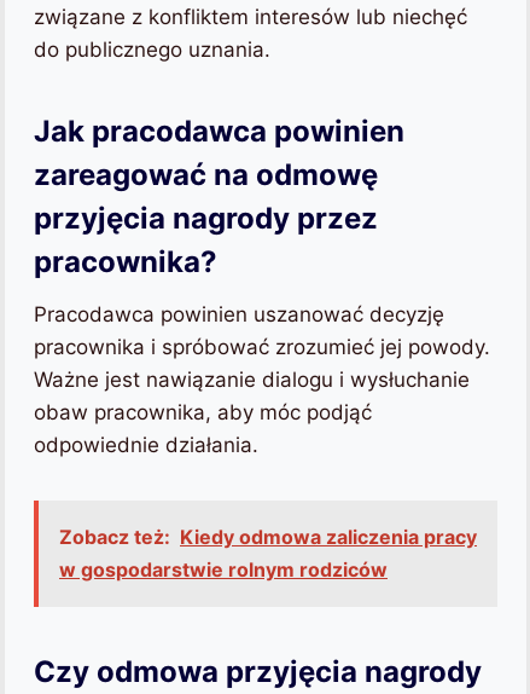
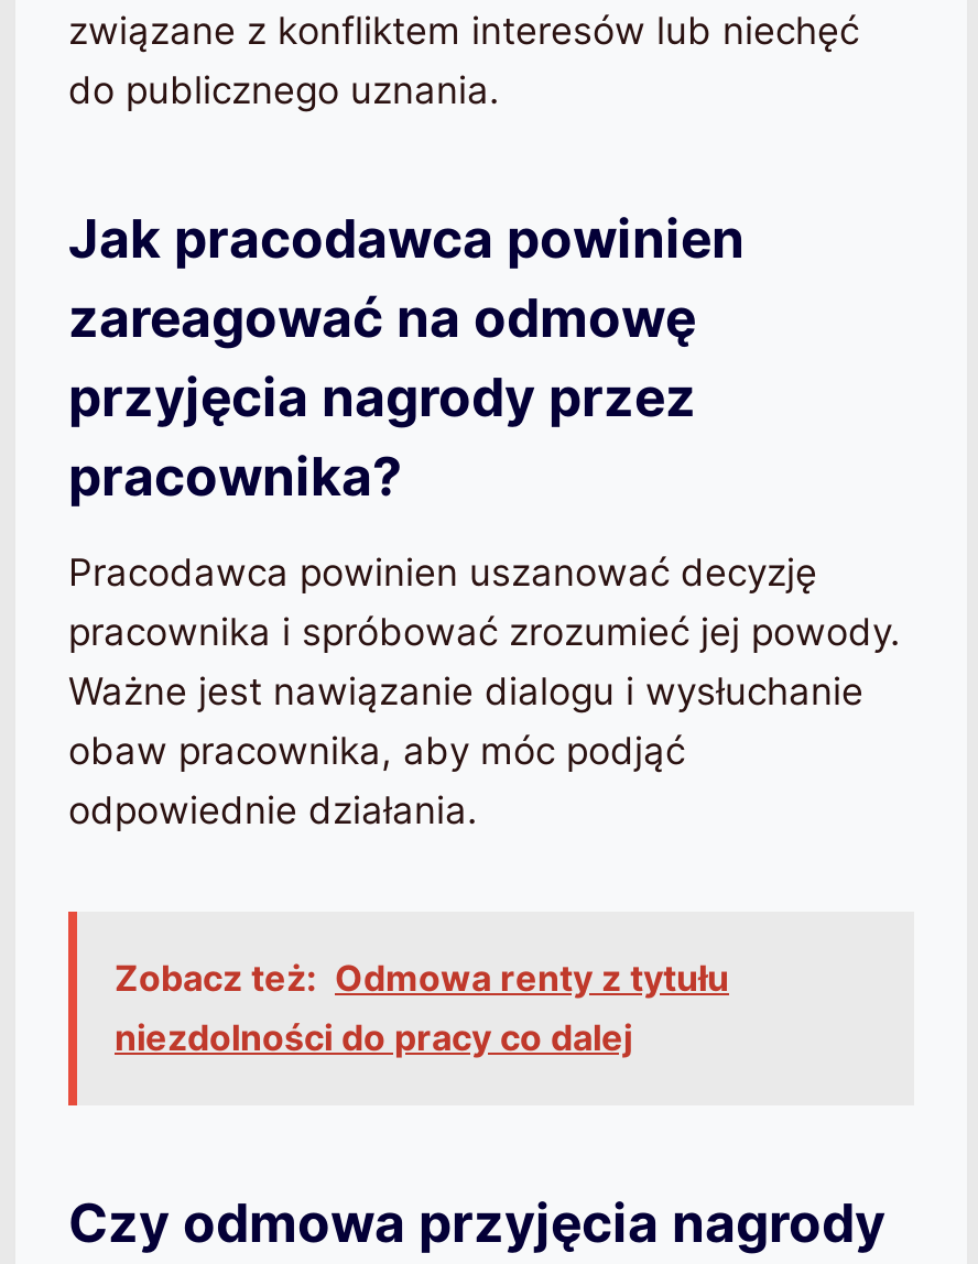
- Zobacz też: Kiedy odmowa zaliczenia pracy
- w gospodarstwie rolnym rodziców
+ Zobacz też: Odmowa renty z tytułu
+ niezdolności do pracy co dalej
